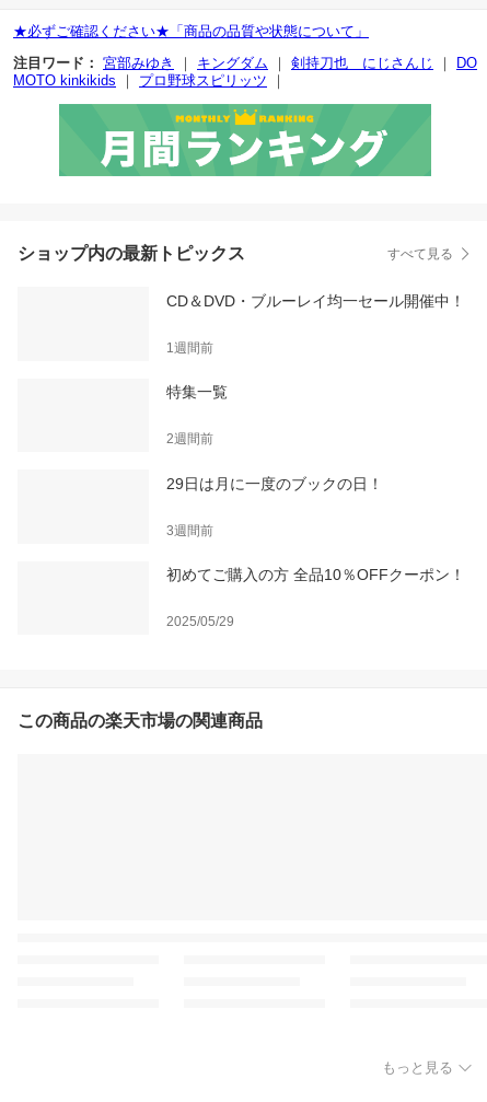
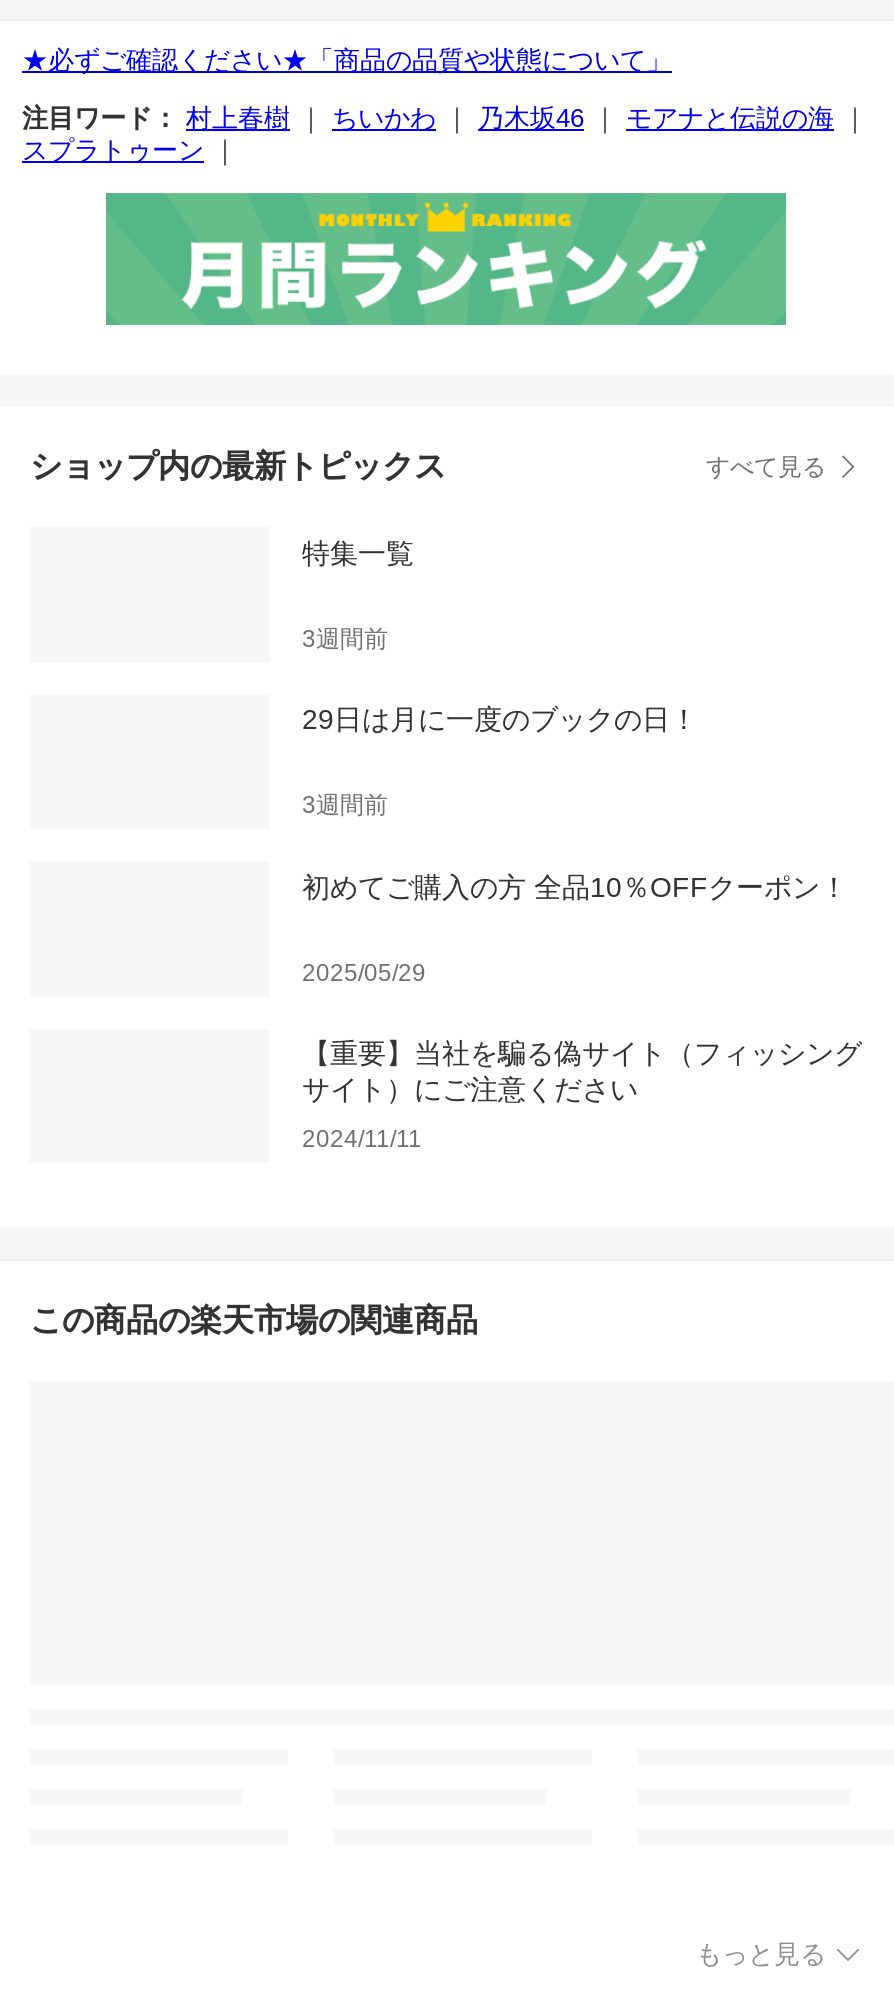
- 注目ワード： 宮部みゆき｜キングダム｜剣持刀也 にじさんじ｜DO
- MOTO kinkikids｜プロ野球スピリッツ｜
+ 注目ワード： 村上春樹｜ちいかわ｜乃木坂46｜モアナと伝説の海｜
+ スプラトゥーン｜

- CD＆DVD・ブルーレイ均一セール開催中！
- 1週間前

moved up: 特集一覧

- 2週間前
+ 3週間前

moved up: 29日は月に一度のブックの日！ | 3週間前 | 初めてご購入の方 全品10％OFFクーポン！ | 2025/05/29

+ 【重要】当社を騙る偽サイト（フィッシング
+ サイト）にご注意ください
+ 2024/11/11
